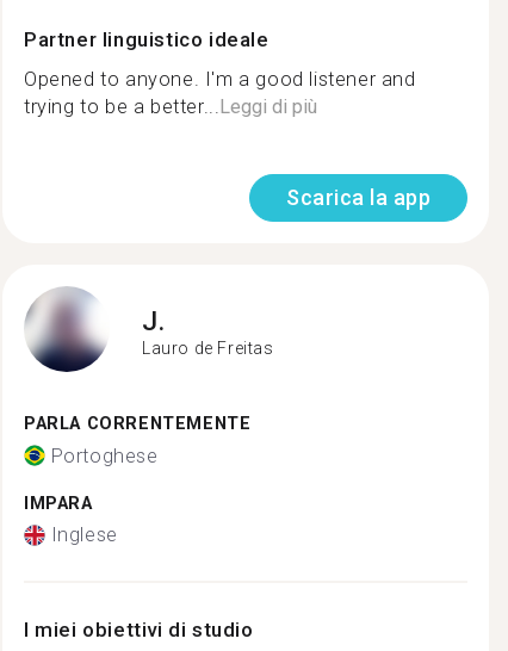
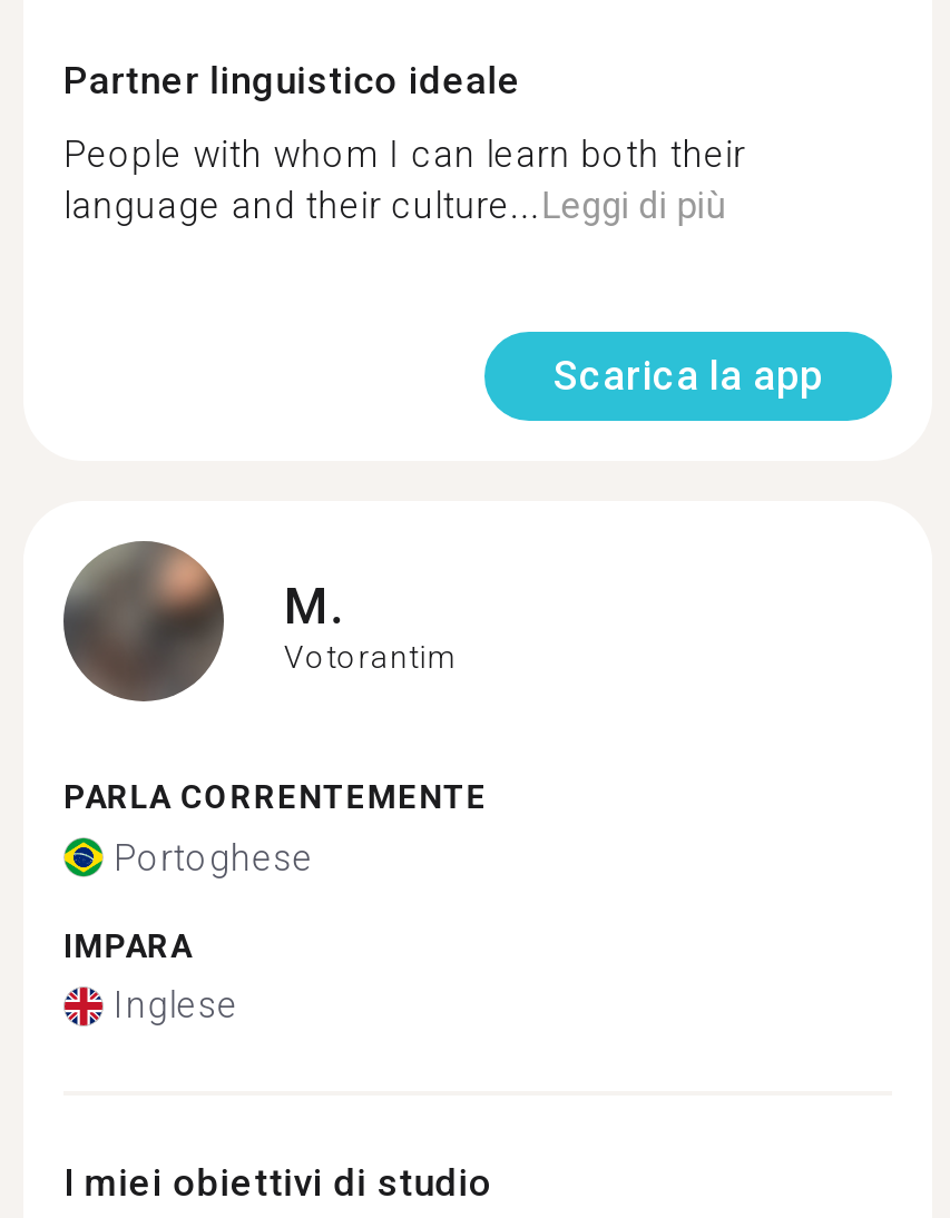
- Opened to anyone. I'm a good listener and
- trying to be a better... Leggi di più
+ People with whom I can learn both their
+ language and their culture... Leggi di più

- [image]
- J.
- Lauro de Freitas
+ [image]
+ M.
+ Votorantim
